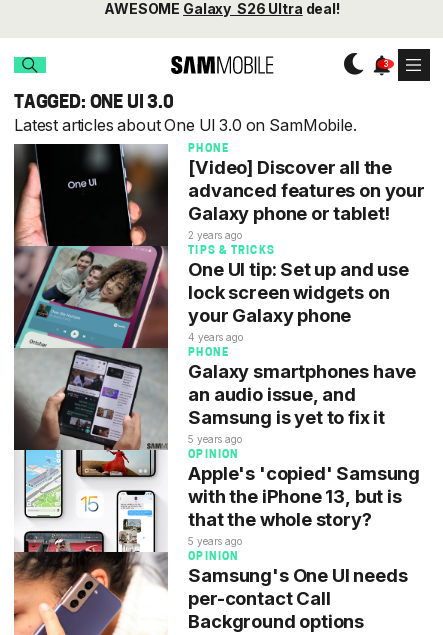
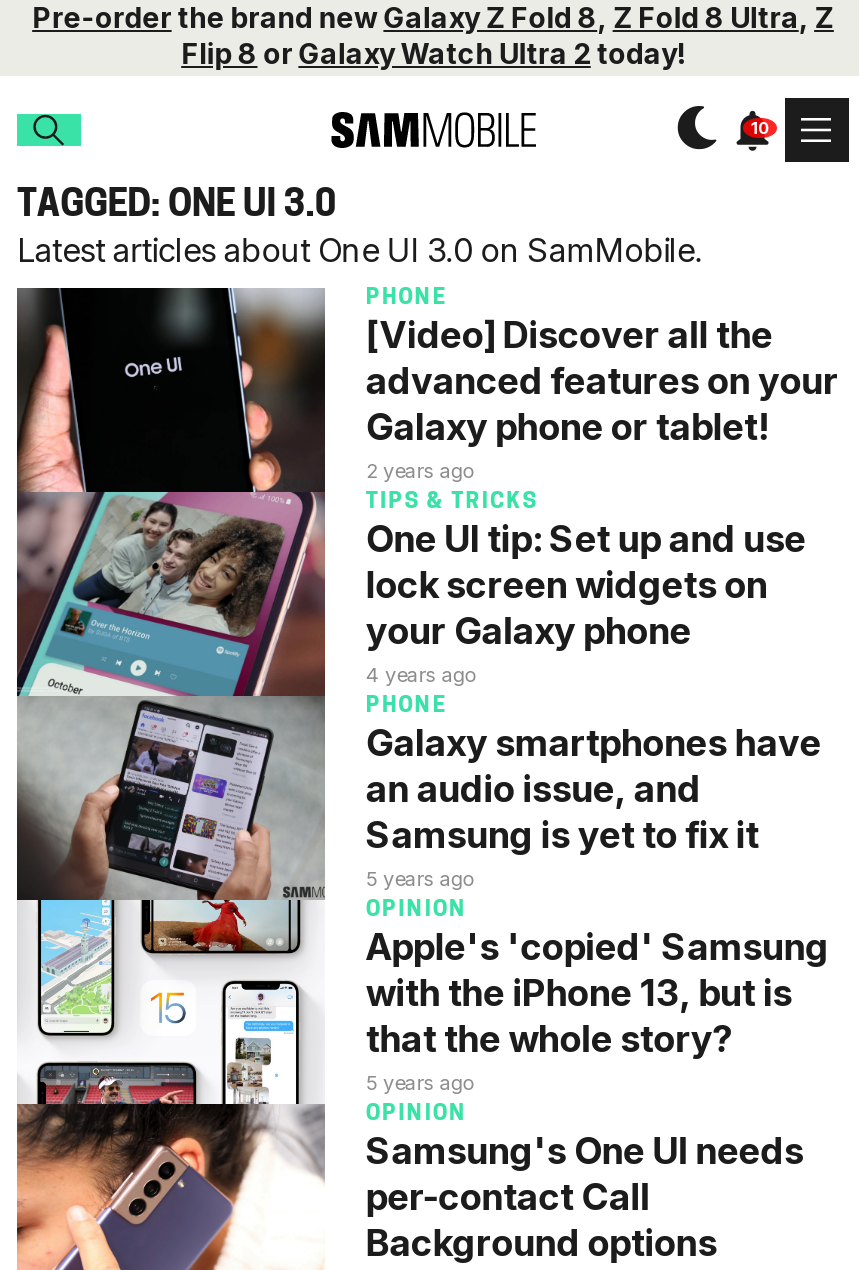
- AWESOME Galaxy S26 Ultra deal!
+ Pre-order the brand new Galaxy Z Fold 8, Z Fold 8 Ultra, Z
+ Flip 8 or Galaxy Watch Ultra 2 today!
